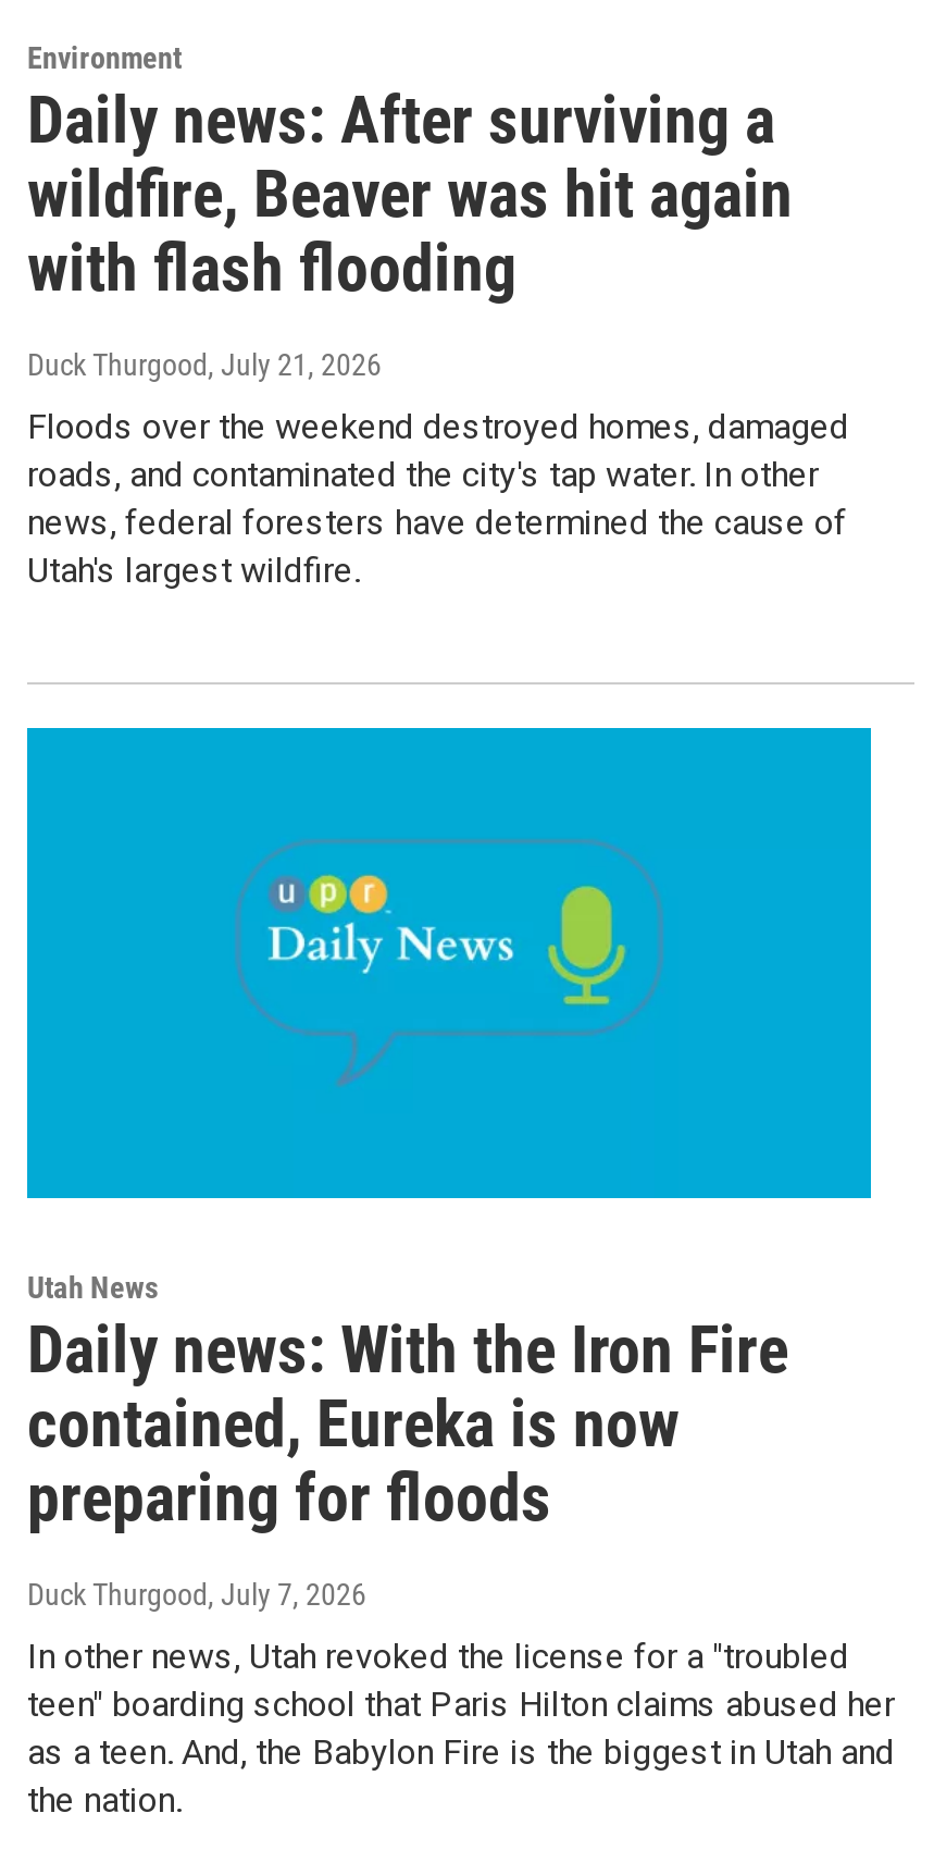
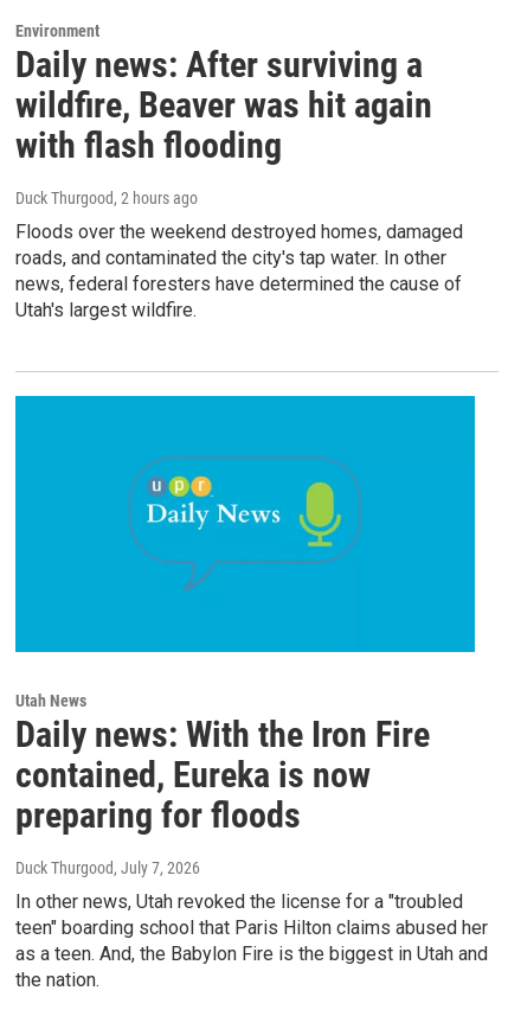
- Duck Thurgood, July 21, 2026
+ Duck Thurgood, 2 hours ago
